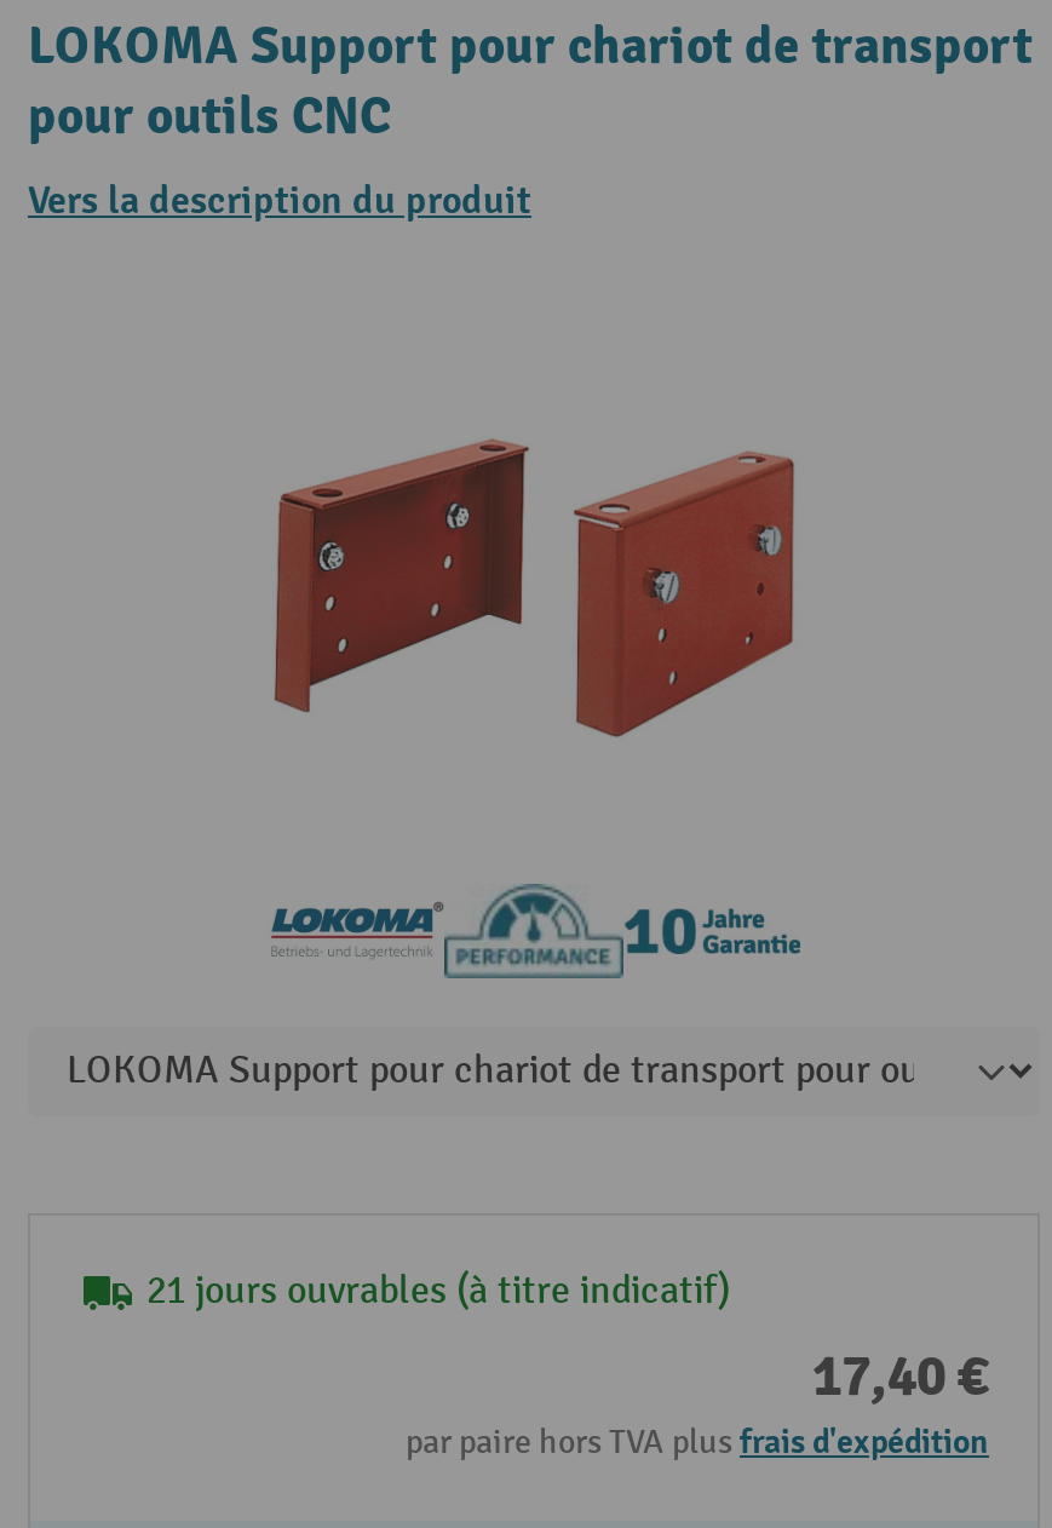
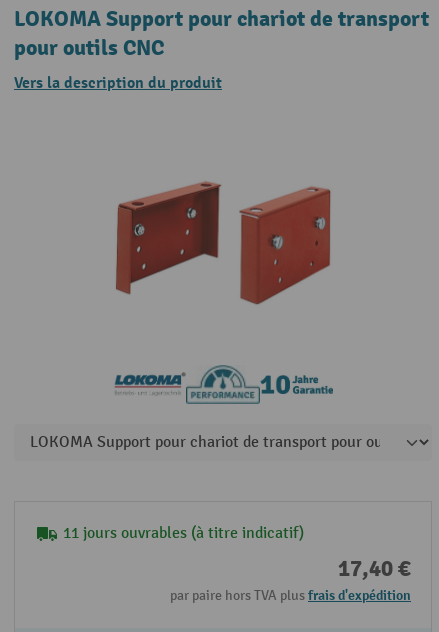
- 21 jours ouvrables (à titre indicatif)
+ 11 jours ouvrables (à titre indicatif)
